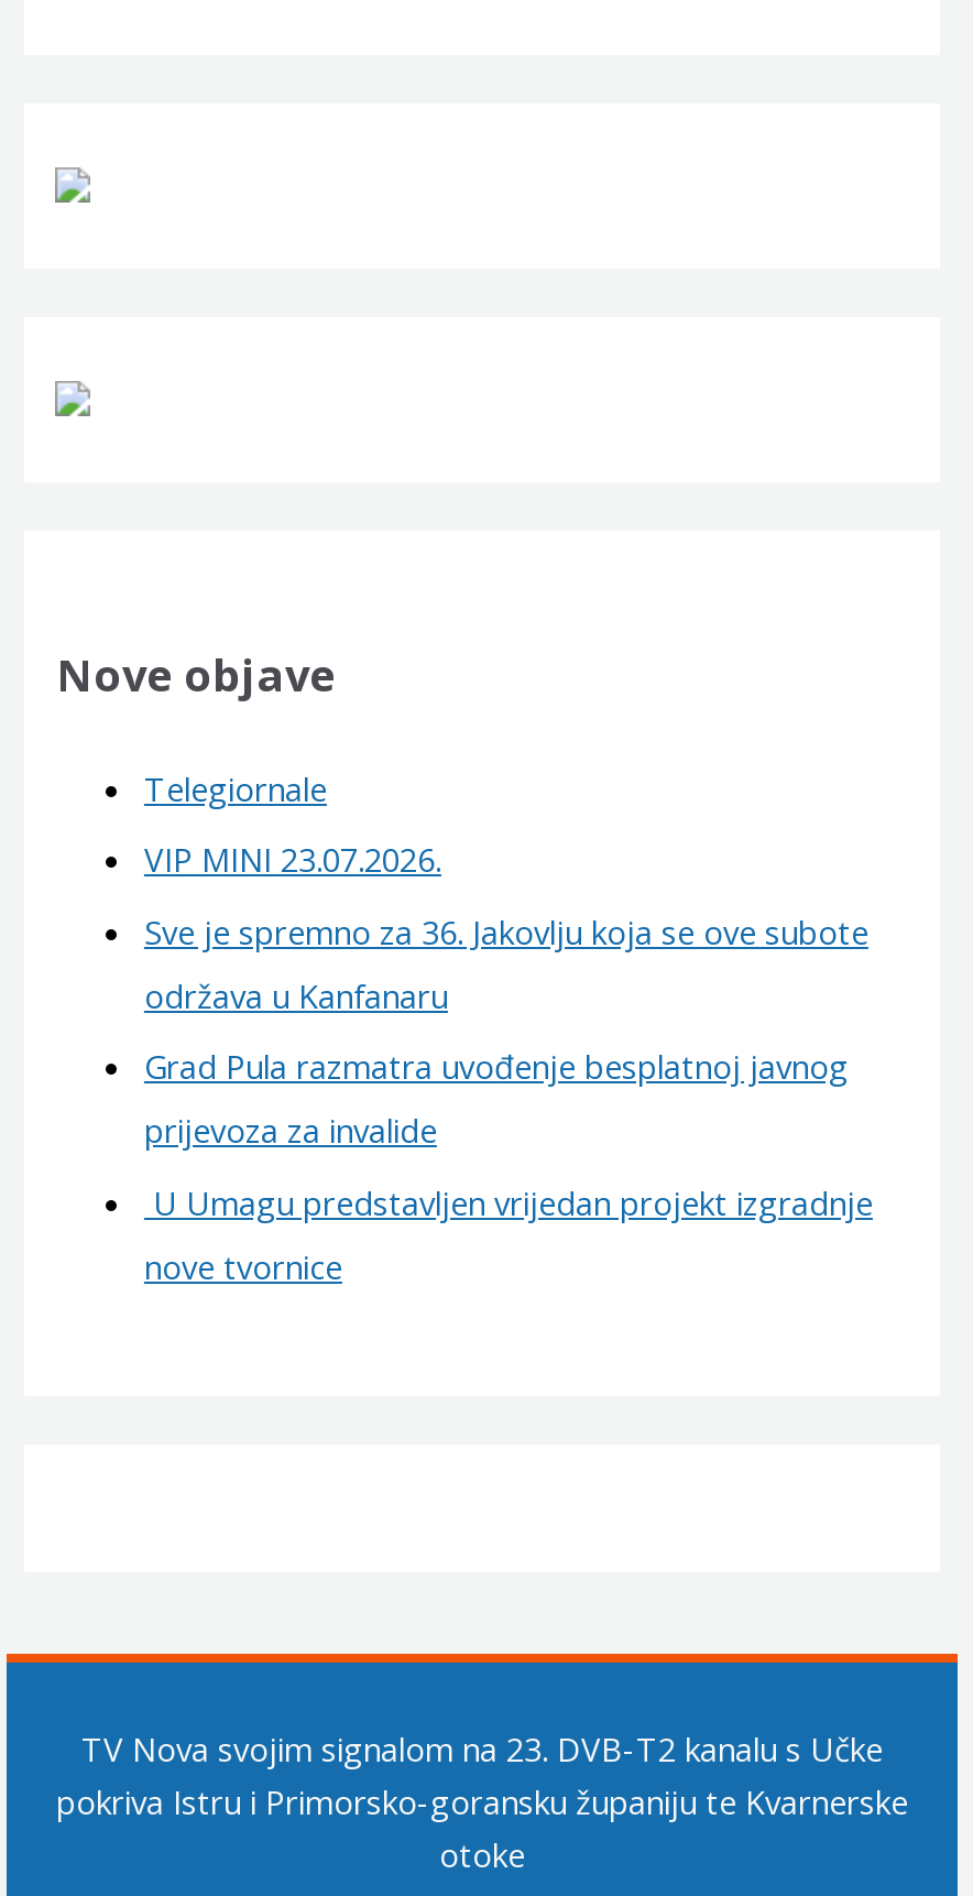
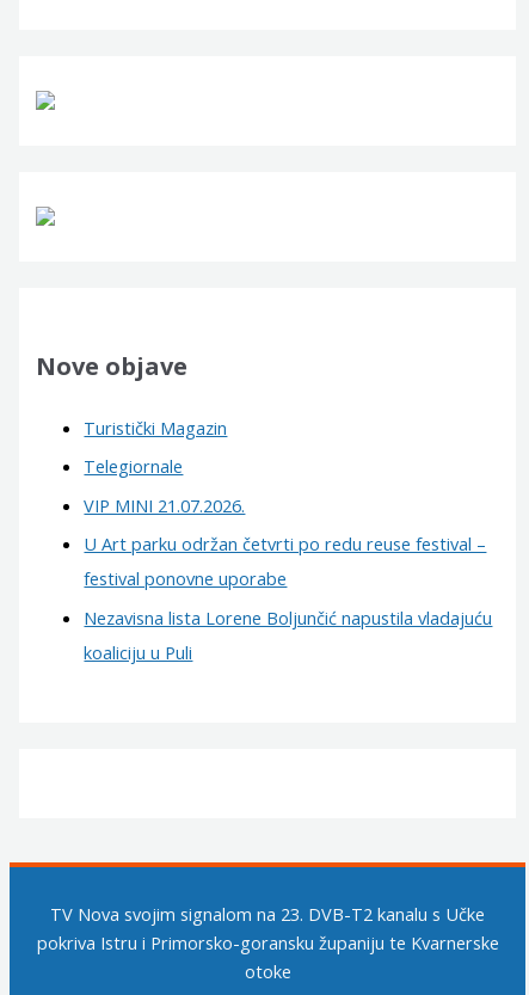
+ Turistički Magazin

moved down: Telegiornale

- VIP MINI 23.07.2026.
- Sve je spremno za 36. Jakovlju koja se ove subote
- održava u Kanfanaru
- Grad Pula razmatra uvođenje besplatnoj javnog
- prijevoza za invalide
- U Umagu predstavljen vrijedan projekt izgradnje
- nove tvornice
+ VIP MINI 21.07.2026.
+ U Art parku održan četvrti po redu reuse festival –
+ festival ponovne uporabe
+ Nezavisna lista Lorene Boljunčić napustila vladajuću
+ koaliciju u Puli
